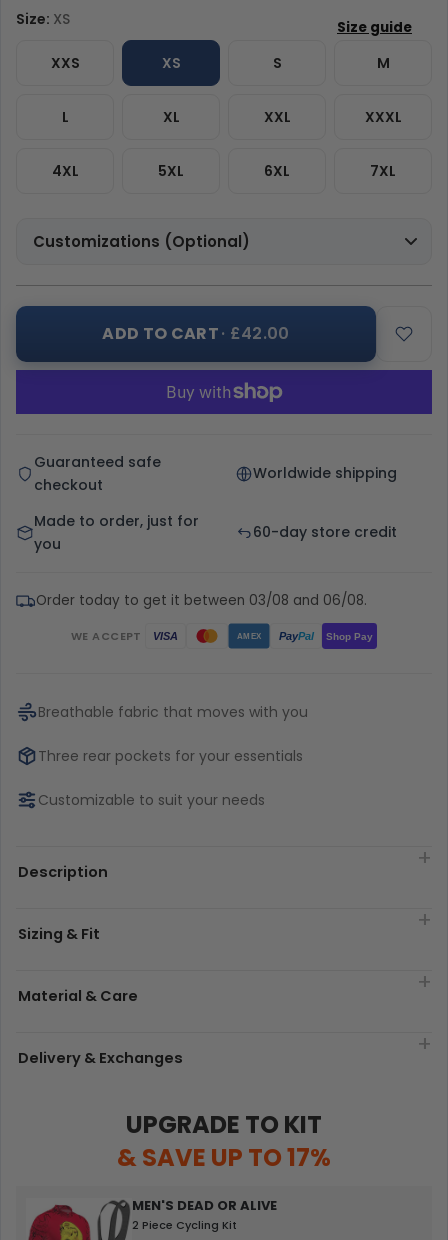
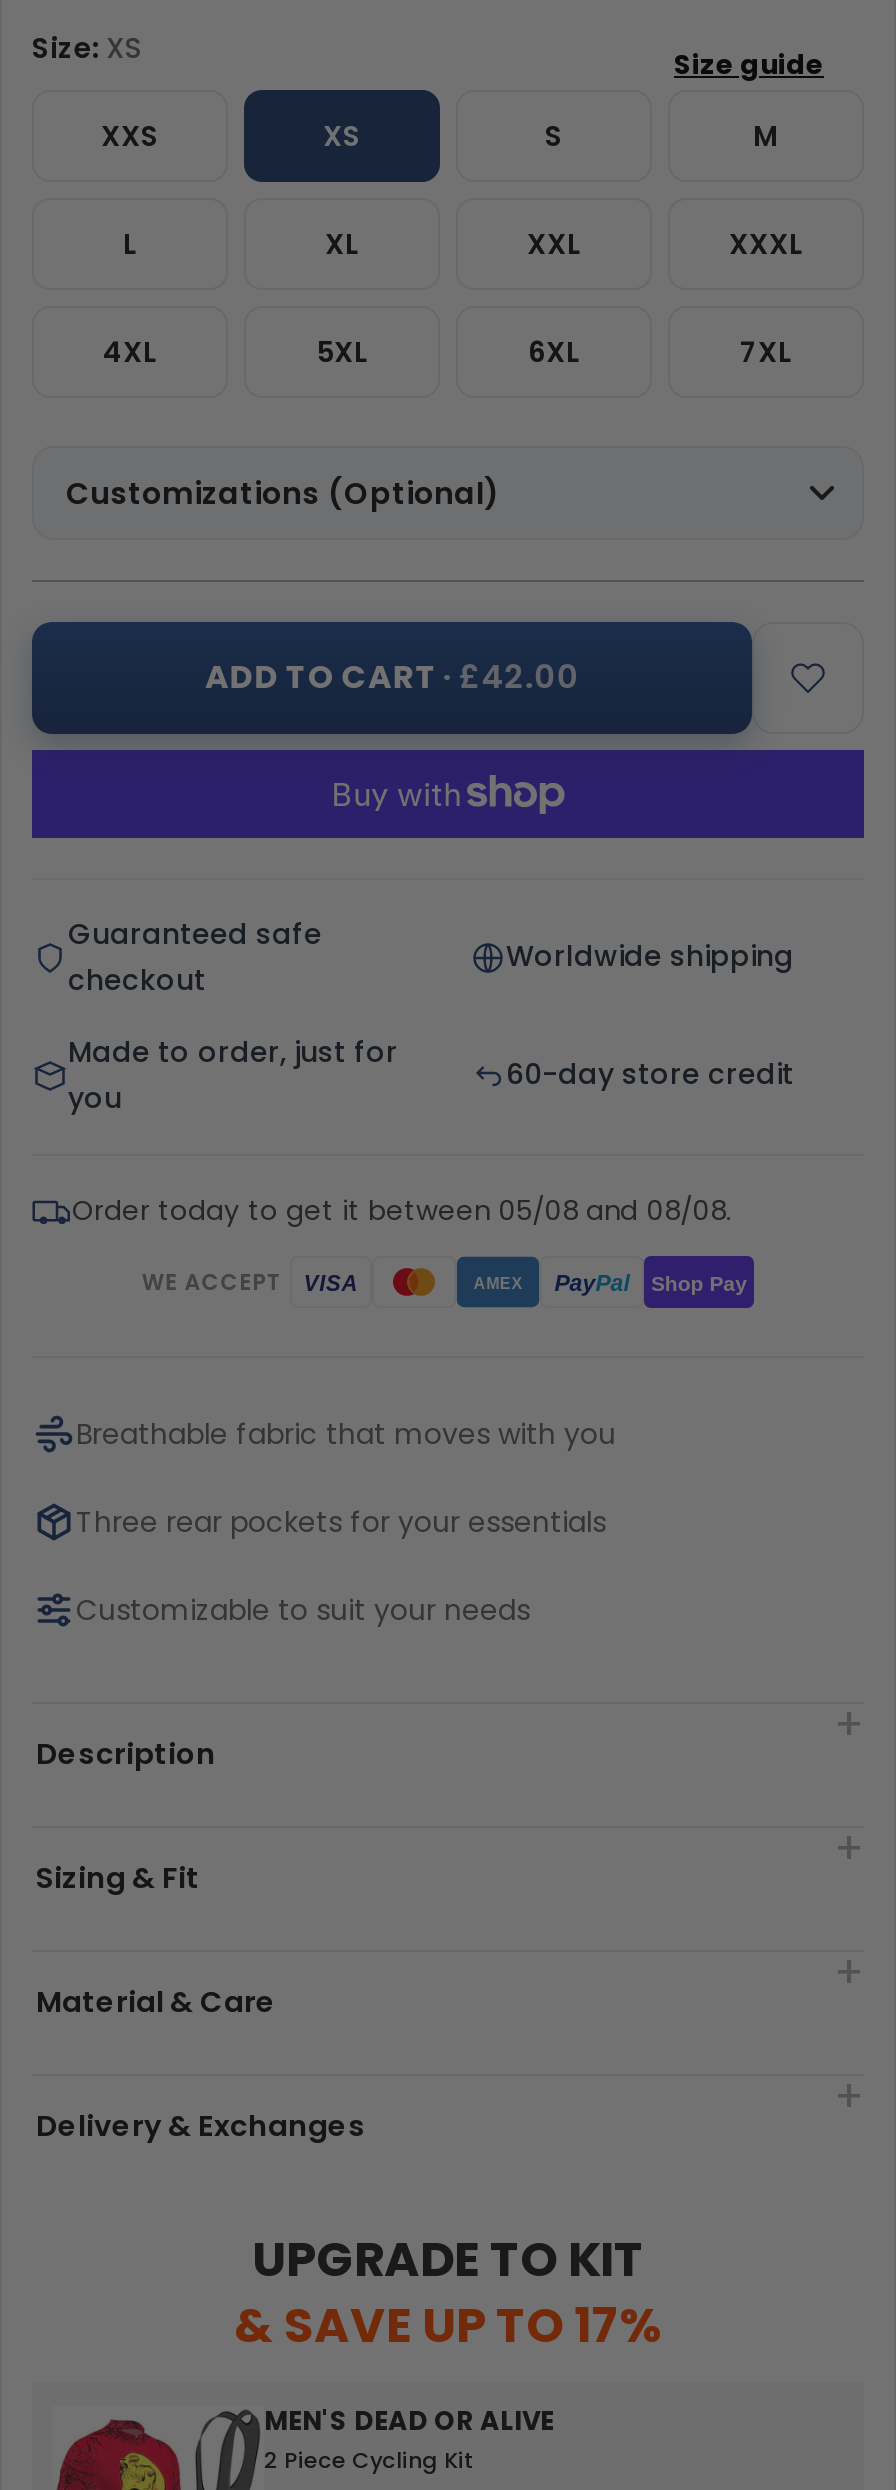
- Order today to get it between 03/08 and 06/08.
+ Order today to get it between 05/08 and 08/08.
